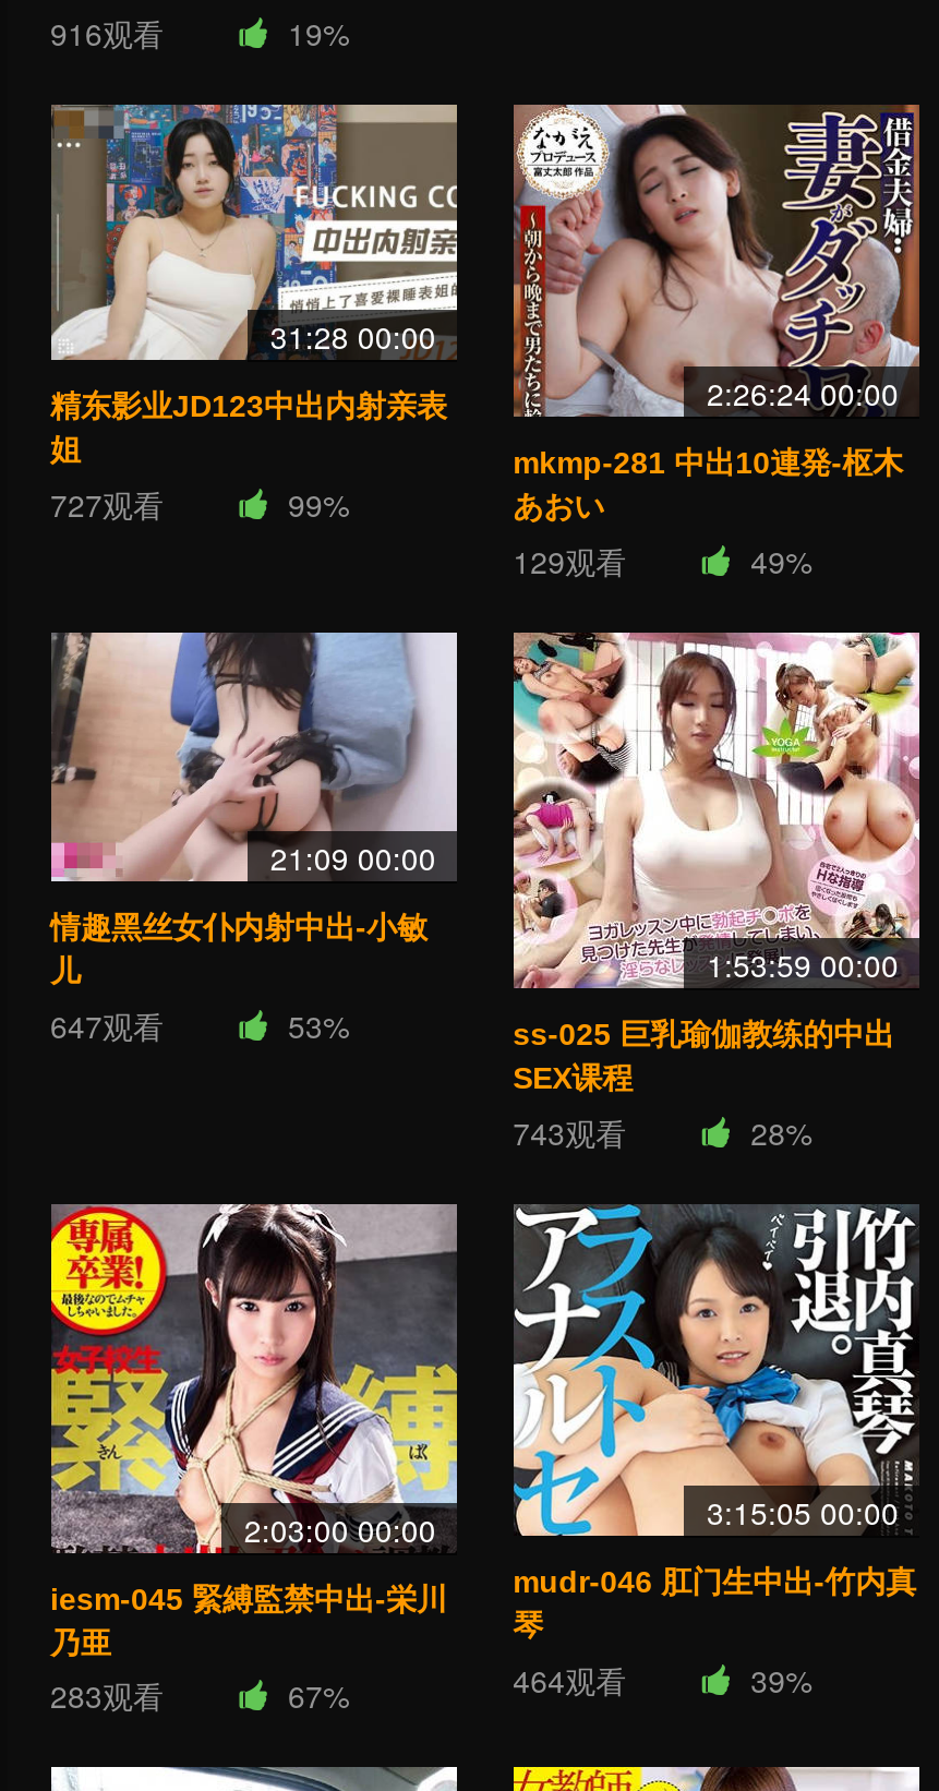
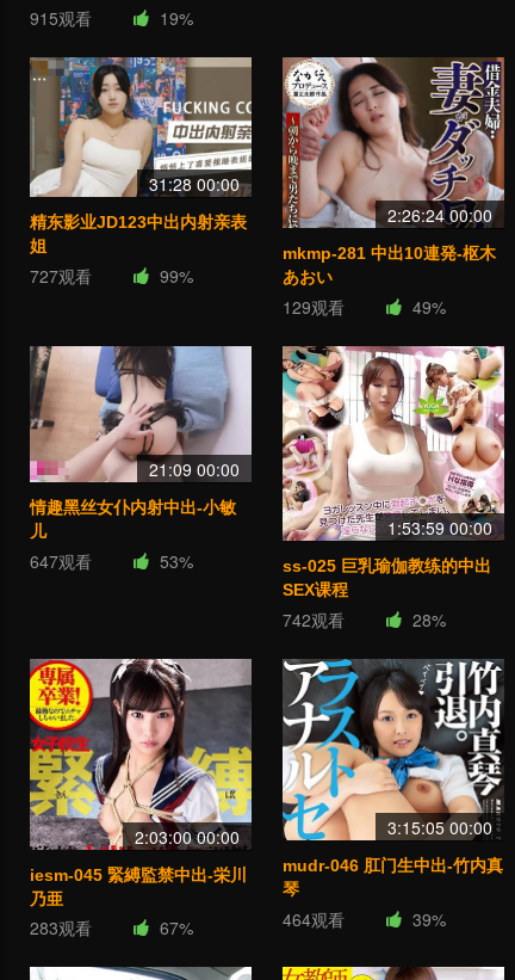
- 916观看
+ 915观看

- 743观看
+ 742观看
